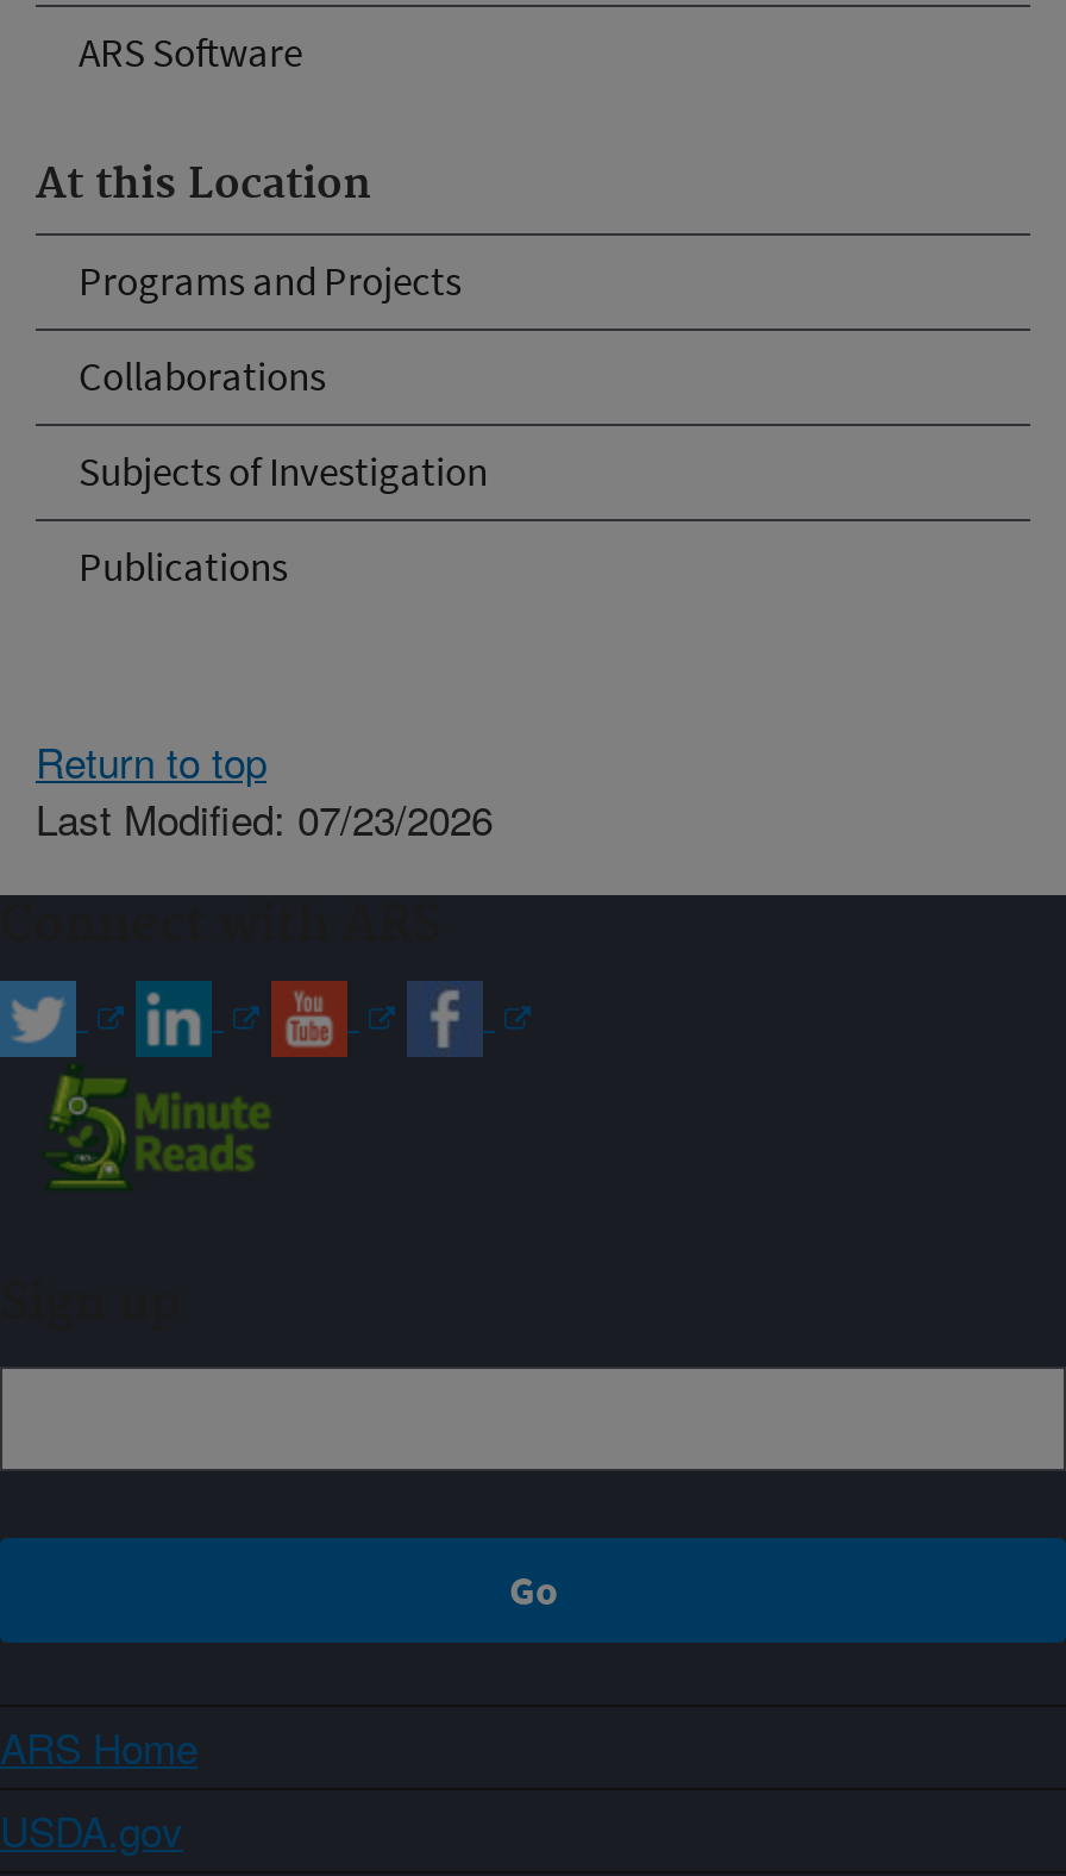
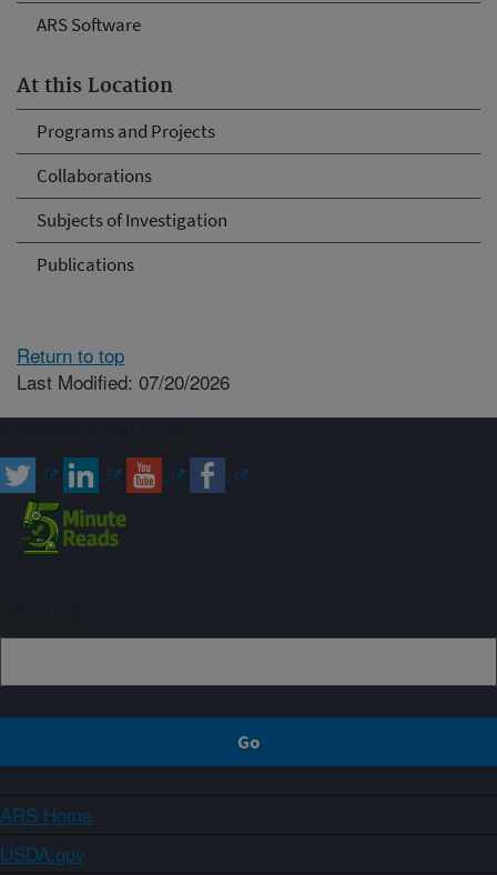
- Last Modified: 07/23/2026
+ Last Modified: 07/20/2026
